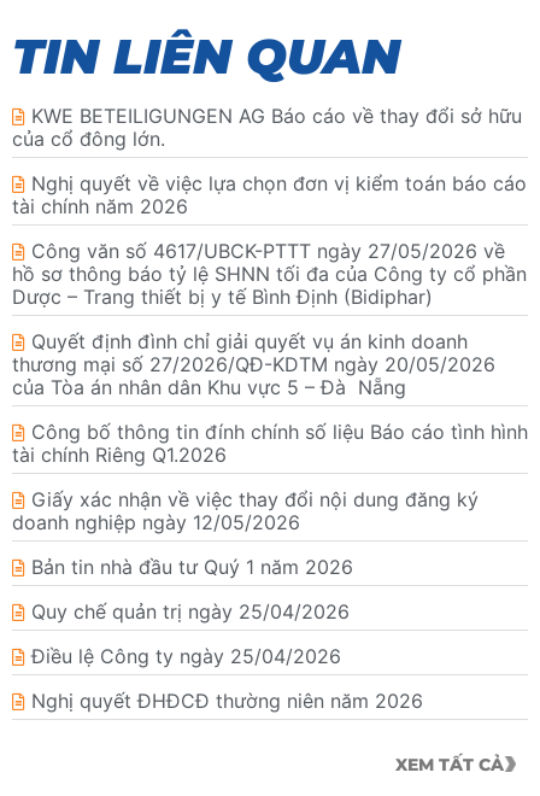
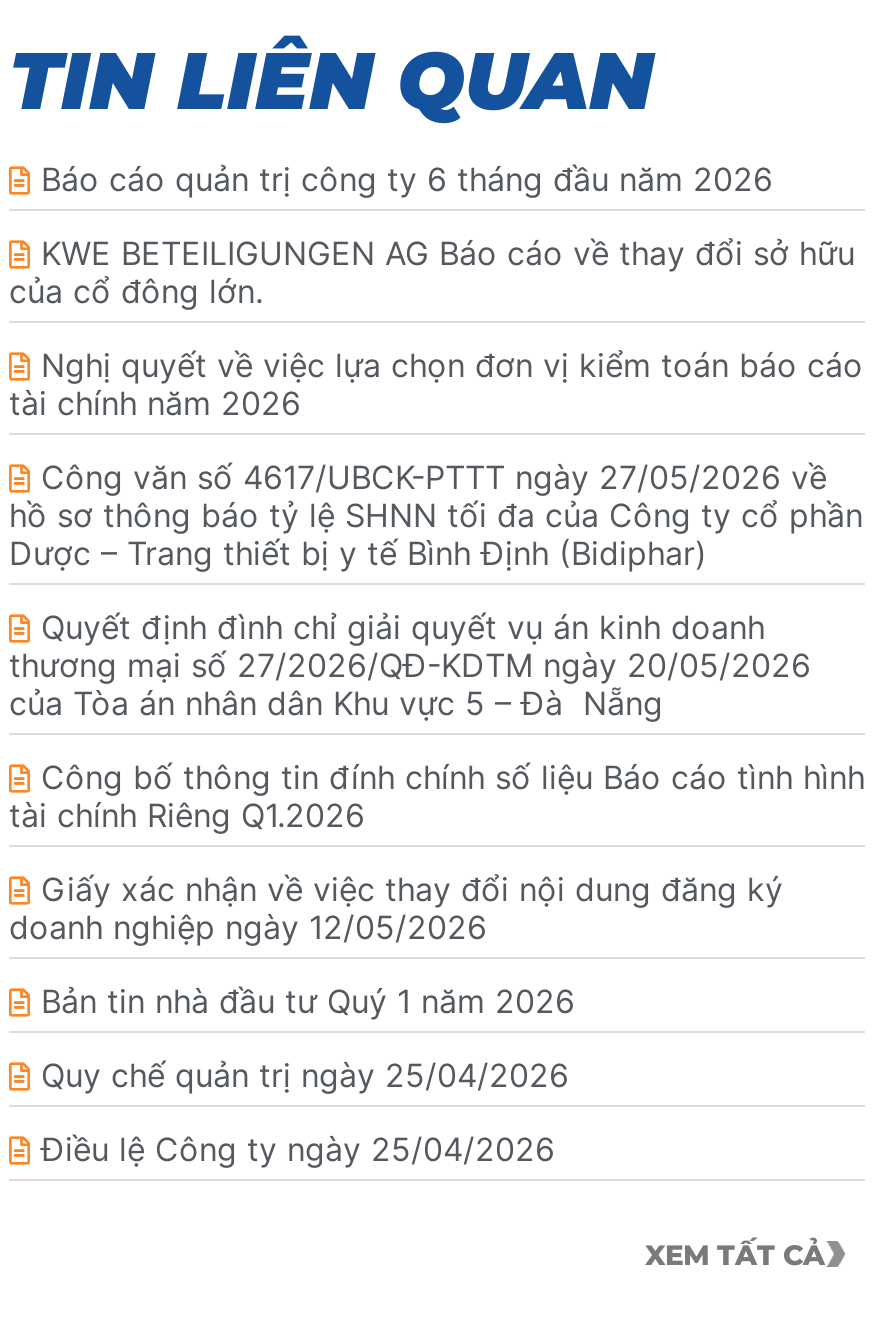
+ Báo cáo quản trị công ty 6 tháng đầu năm 2026

moved down: KWE BETEILIGUNGEN AG Báo cáo về thay đổi sở hữu | của cổ đông lớn. | Nghị quyết về việc lựa chọn đơn vị kiểm toán báo cáo | ... | Quy chế quản trị ngày 25/04/2026 | Điều lệ Công ty ngày 25/04/2026

- Nghị quyết ĐHĐCĐ thường niên năm 2026
